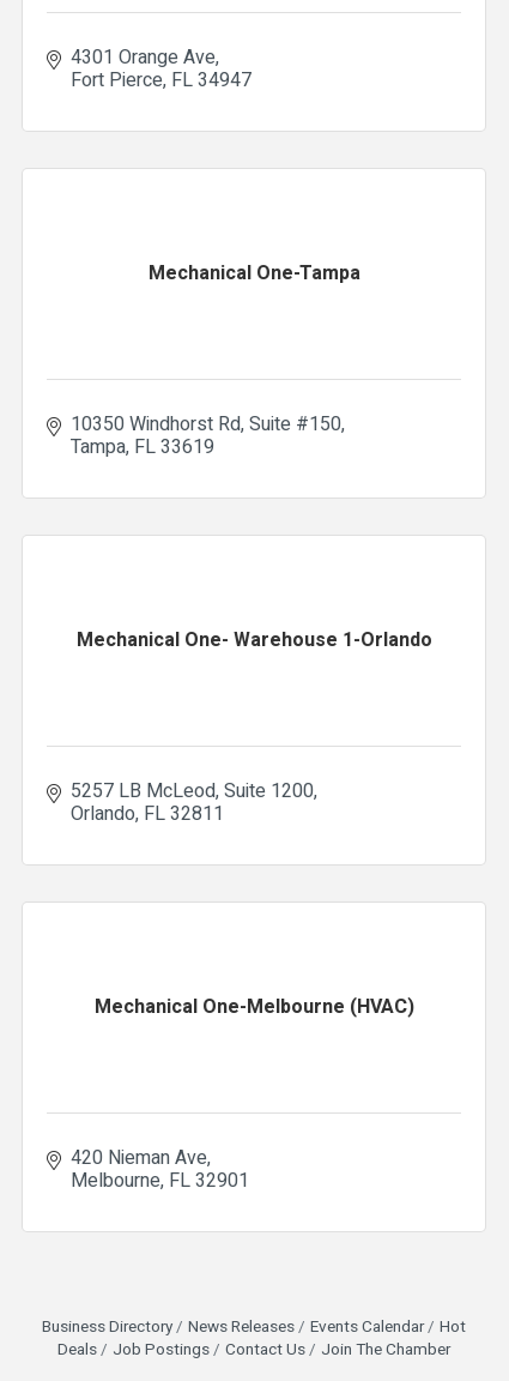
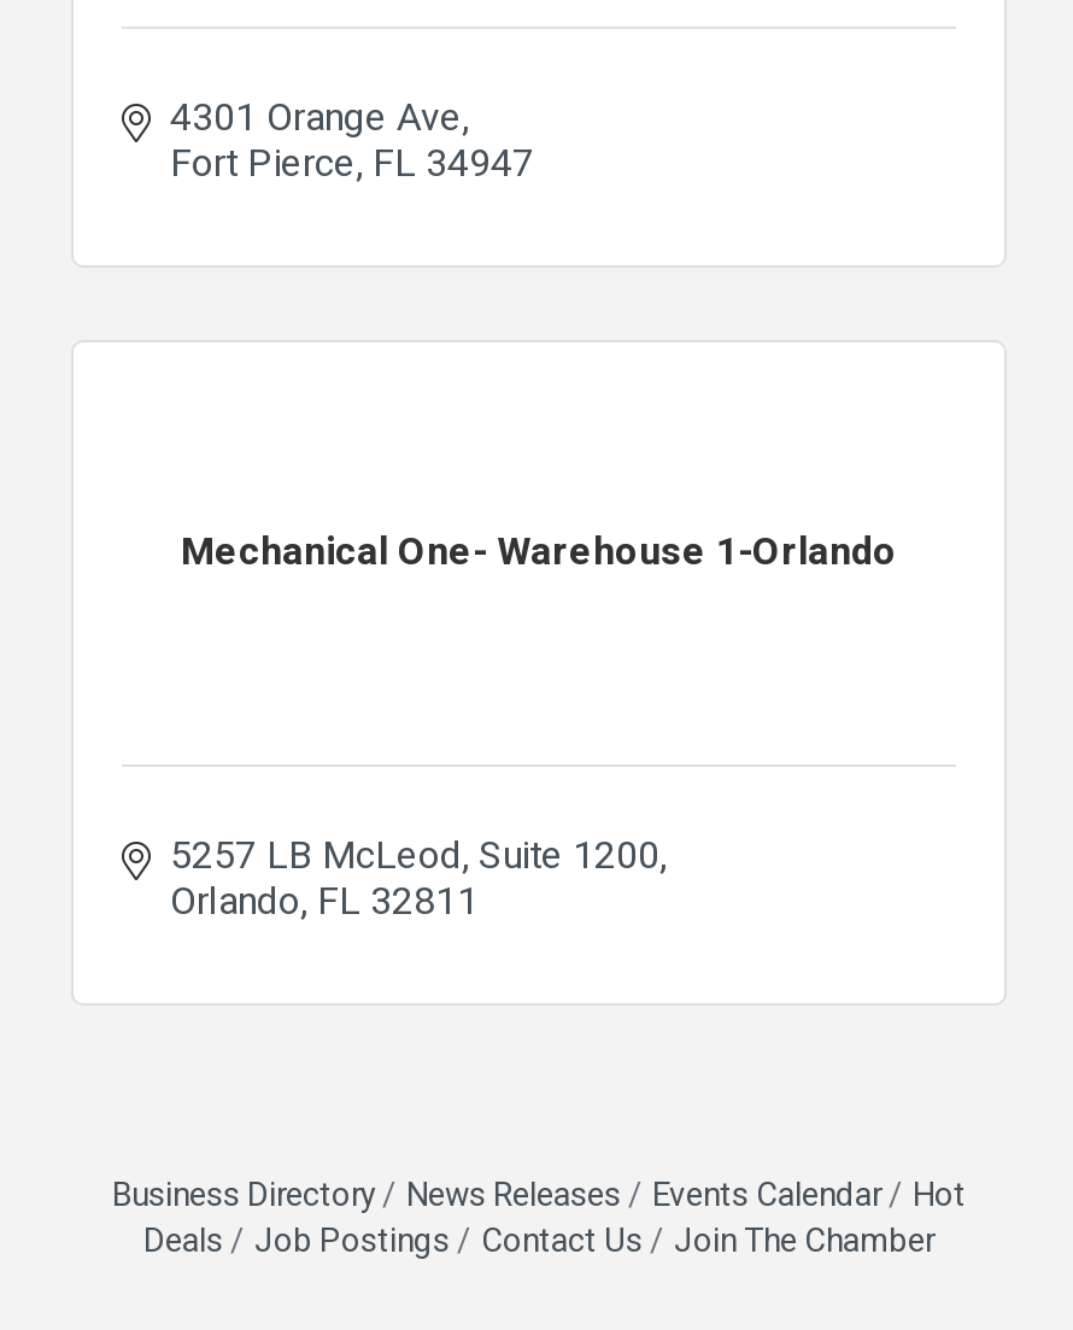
- Mechanical One-Tampa

- 10350 Windhorst Rd Suite #150
- Tampa FL 33619

- Mechanical One-Melbourne (HVAC)

- 420 Nieman Ave
- Melbourne FL 32901
